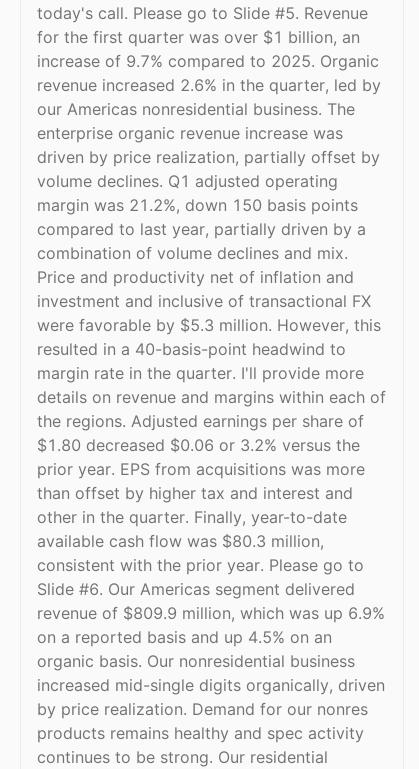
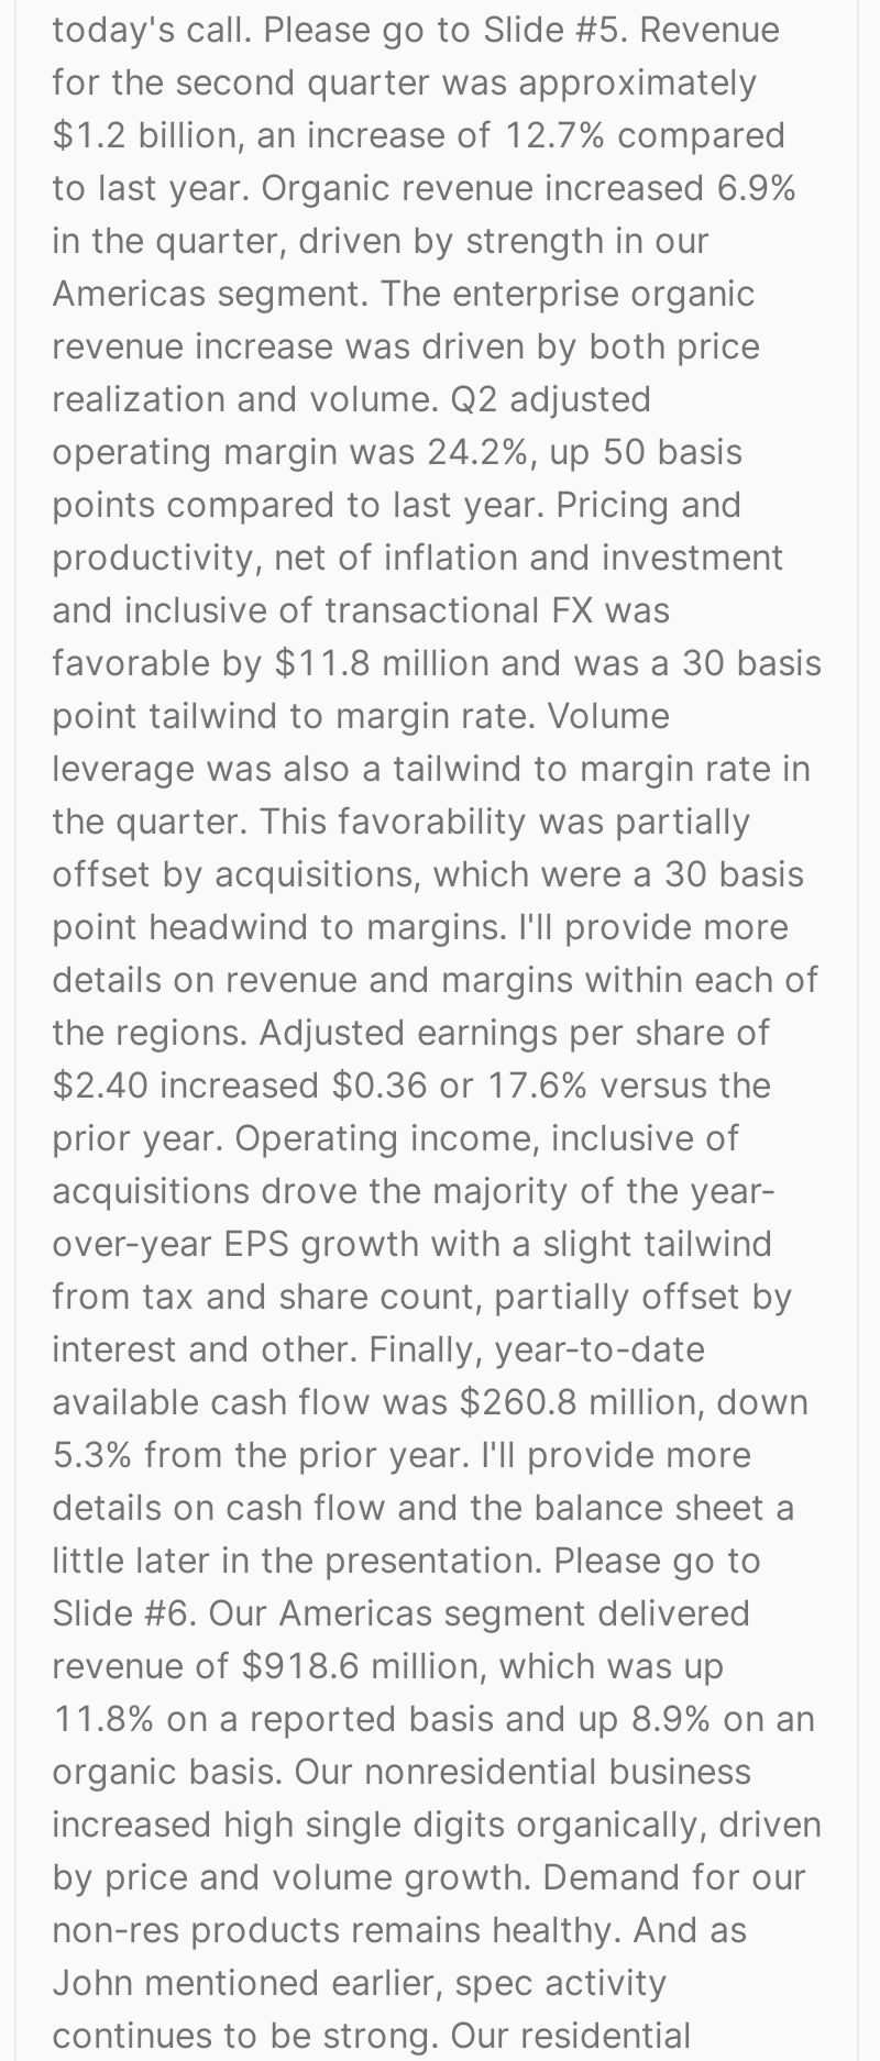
- for the first quarter was over $1 billion, an
- increase of 9.7% compared to 2025. Organic
- revenue increased 2.6% in the quarter, led by
- our Americas nonresidential business. The
- enterprise organic revenue increase was
- driven by price realization, partially offset by
- volume declines. Q1 adjusted operating
- margin was 21.2%, down 150 basis points
- compared to last year, partially driven by a
- combination of volume declines and mix.
- Price and productivity net of inflation and
- investment and inclusive of transactional FX
- were favorable by $5.3 million. However, this
- resulted in a 40-basis-point headwind to
- margin rate in the quarter. I'll provide more
+ for the second quarter was approximately
+ $1.2 billion, an increase of 12.7% compared
+ to last year. Organic revenue increased 6.9%
+ in the quarter, driven by strength in our
+ Americas segment. The enterprise organic
+ revenue increase was driven by both price
+ realization and volume. Q2 adjusted
+ operating margin was 24.2%, up 50 basis
+ points compared to last year. Pricing and
+ productivity, net of inflation and investment
+ and inclusive of transactional FX was
+ favorable by $11.8 million and was a 30 basis
+ point tailwind to margin rate. Volume
+ leverage was also a tailwind to margin rate in
+ the quarter. This favorability was partially
+ offset by acquisitions, which were a 30 basis
+ point headwind to margins. I'll provide more

- $1.80 decreased $0.06 or 3.2% versus the
- prior year. EPS from acquisitions was more
- than offset by higher tax and interest and
- other in the quarter. Finally, year-to-date
- available cash flow was $80.3 million,
- consistent with the prior year. Please go to
+ $2.40 increased $0.36 or 17.6% versus the
+ prior year. Operating income, inclusive of
+ acquisitions drove the majority of the year-
+ over-year EPS growth with a slight tailwind
+ from tax and share count, partially offset by
+ interest and other. Finally, year-to-date
+ available cash flow was $260.8 million, down
+ 5.3% from the prior year. I'll provide more
+ details on cash flow and the balance sheet a
+ little later in the presentation. Please go to

- revenue of $809.9 million, which was up 6.9%
- on a reported basis and up 4.5% on an
+ revenue of $918.6 million, which was up
+ 11.8% on a reported basis and up 8.9% on an

- increased mid-single digits organically, driven
- by price realization. Demand for our nonres
- products remains healthy and spec activity
+ increased high single digits organically, driven
+ by price and volume growth. Demand for our
+ non-res products remains healthy. And as
+ John mentioned earlier, spec activity
